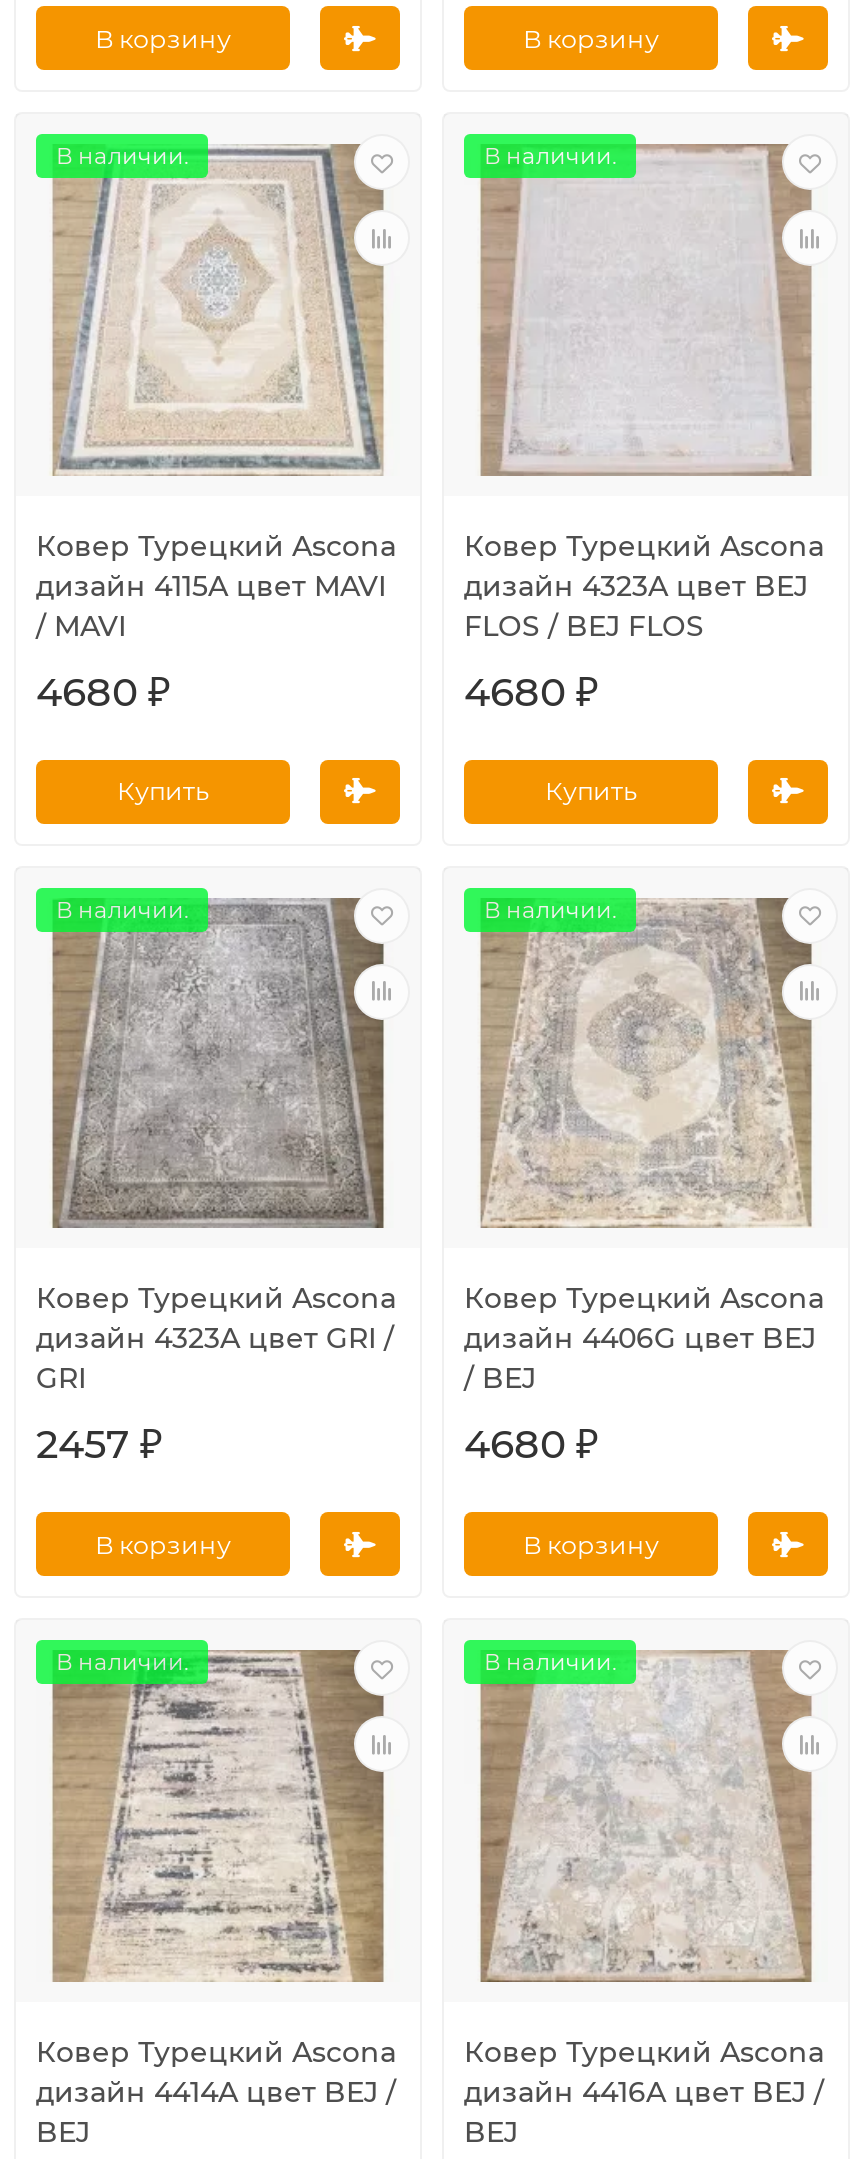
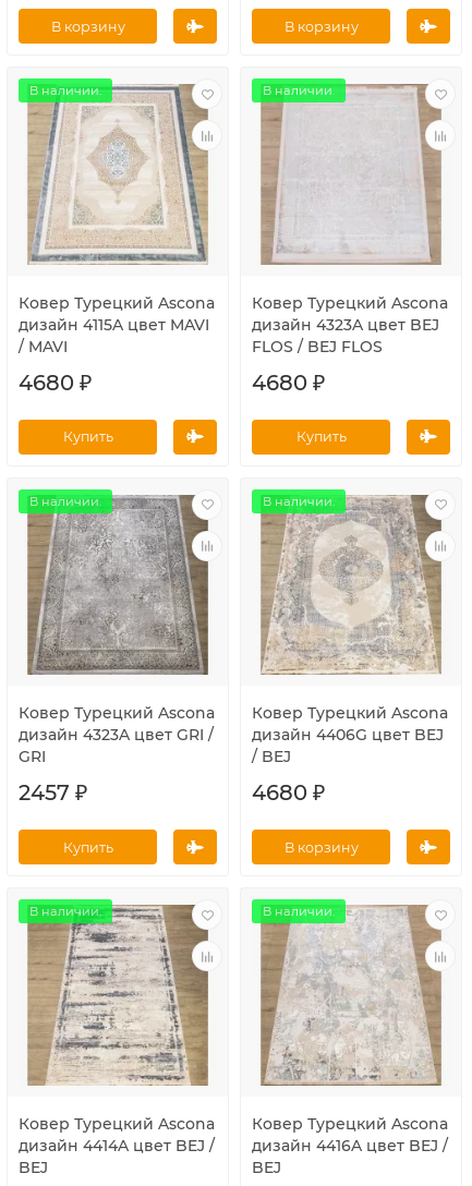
- В корзину
+ Купить
